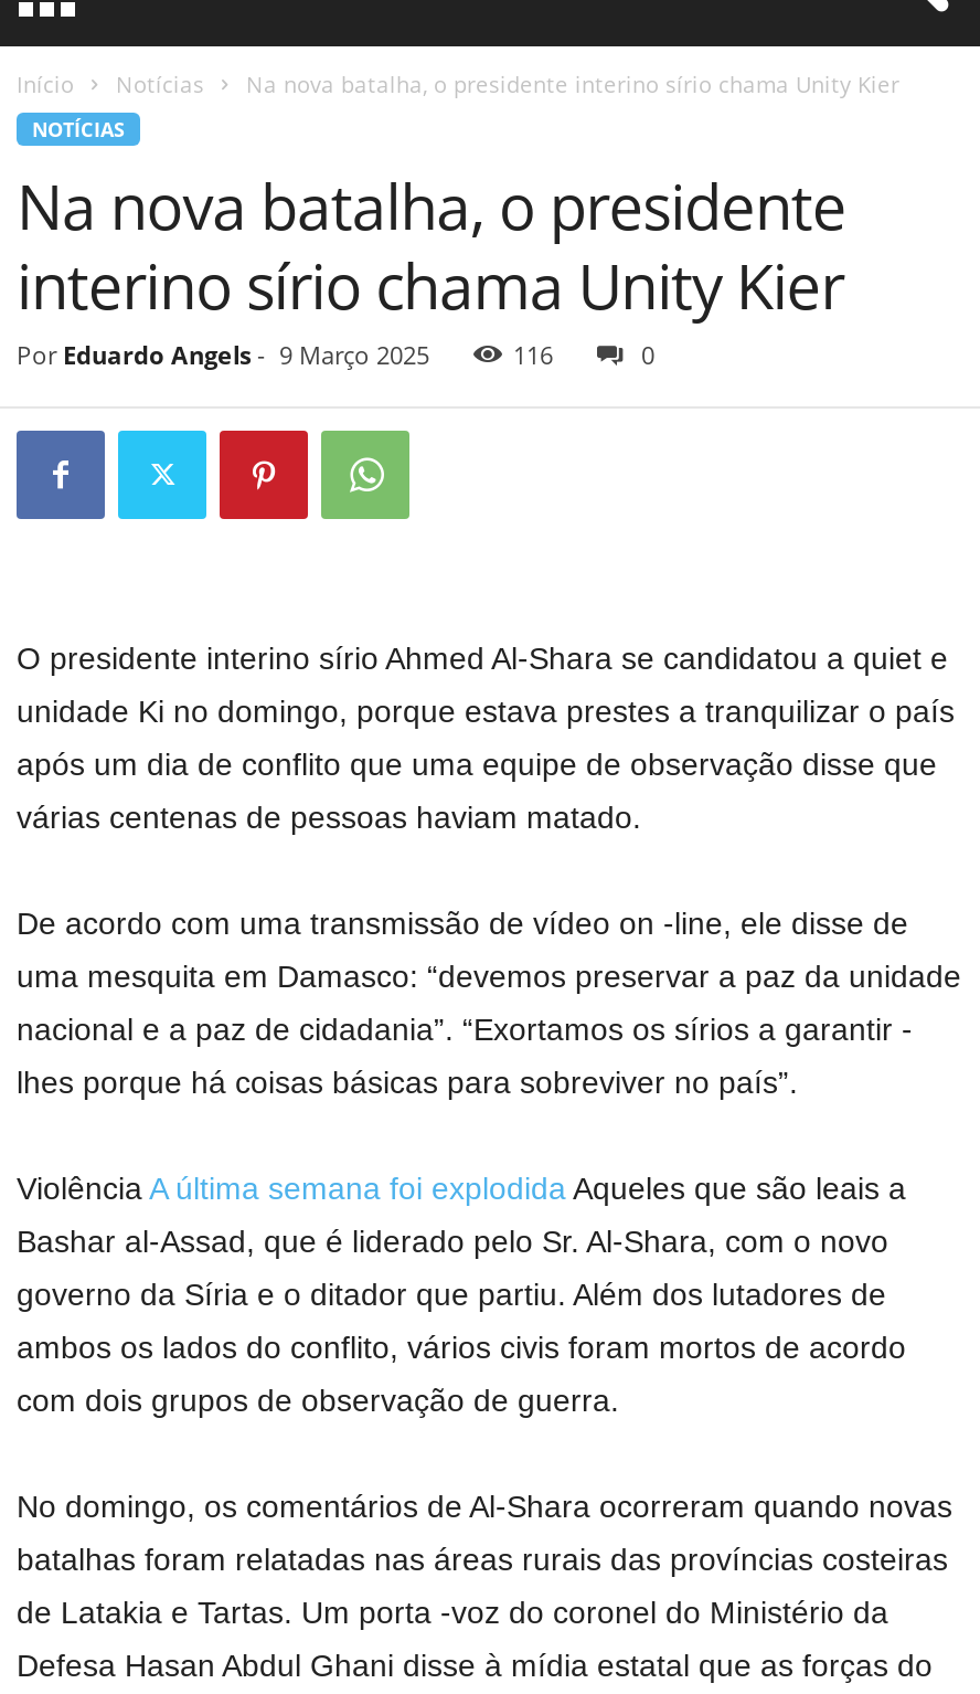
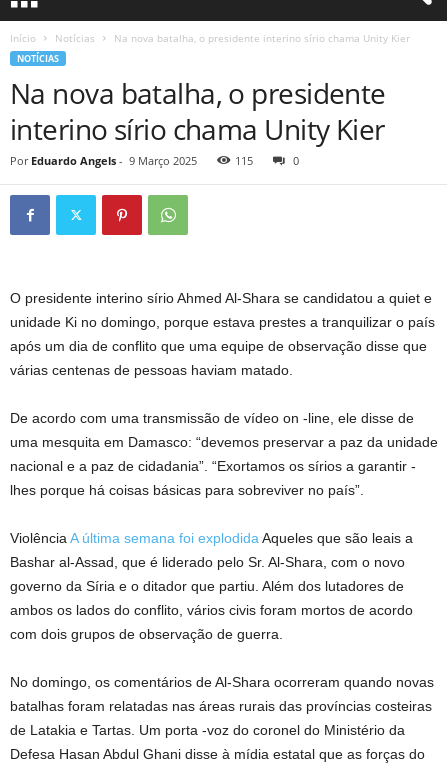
- 116
+ 115
